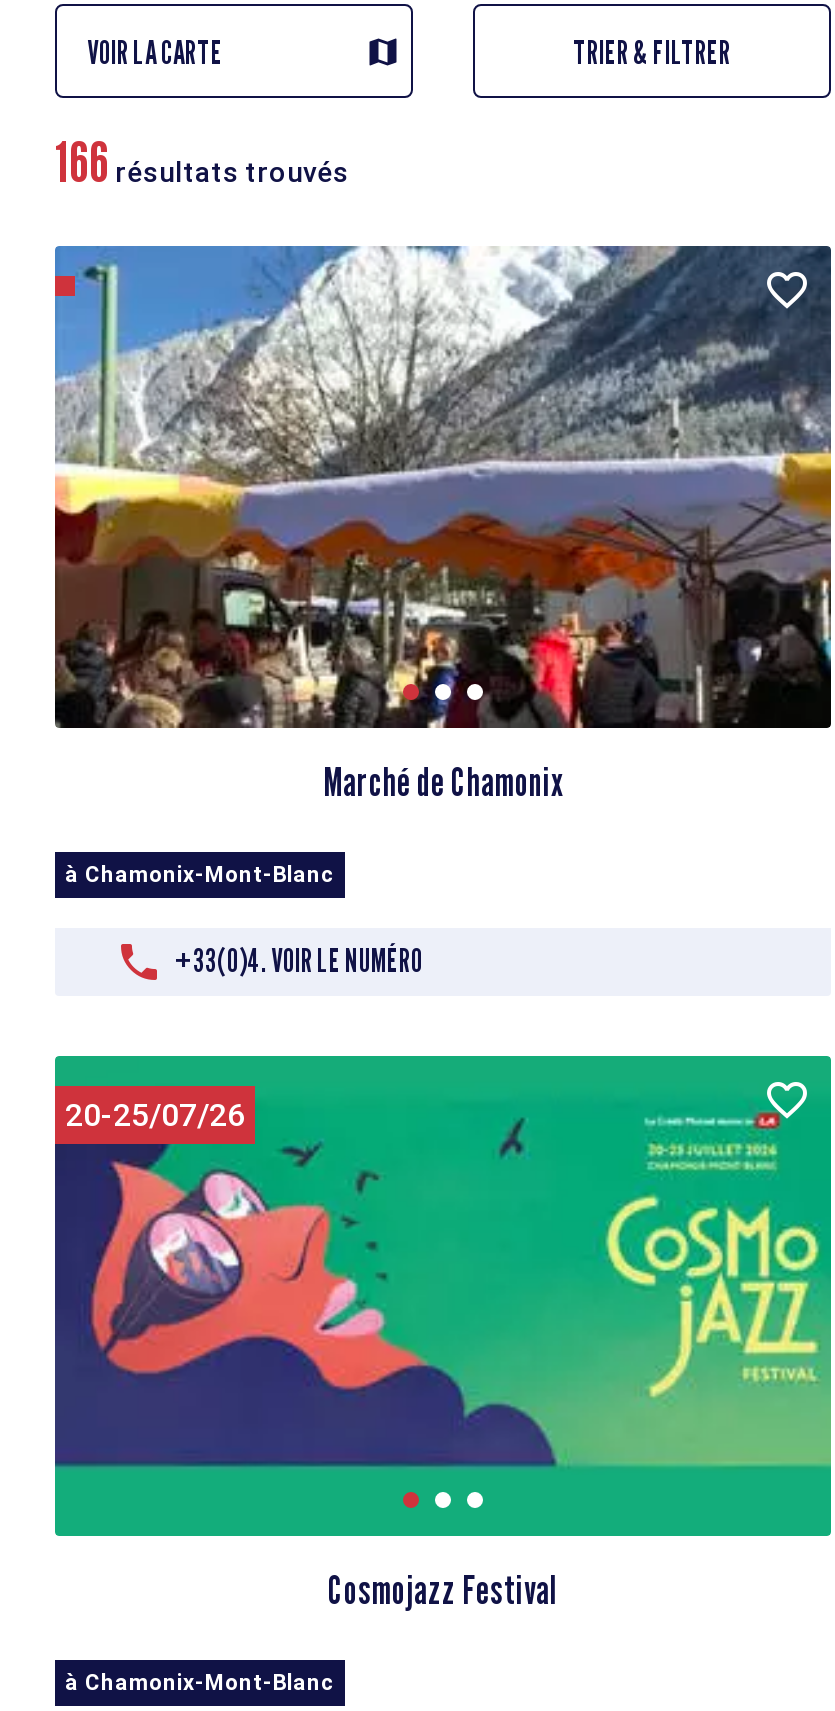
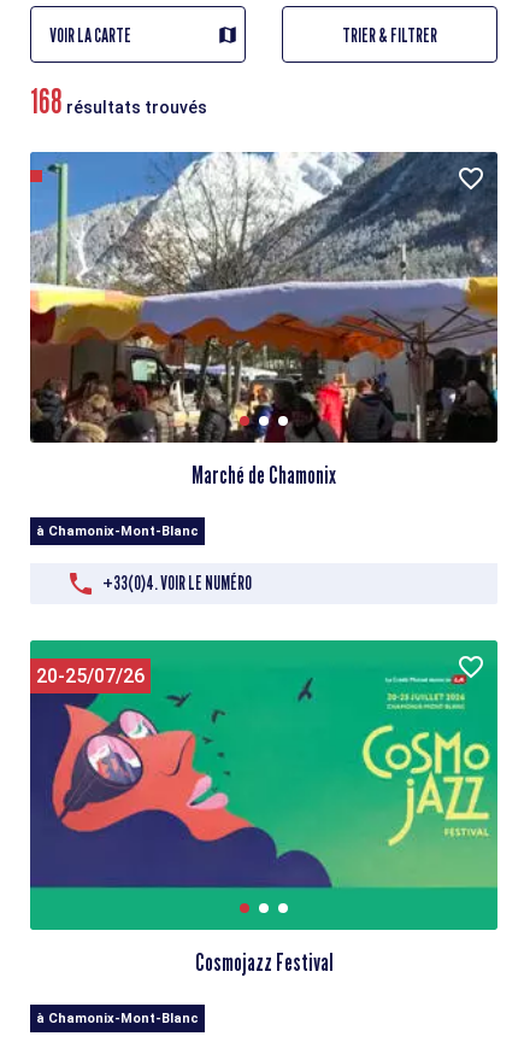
- 166résultats trouvés
+ 168résultats trouvés
